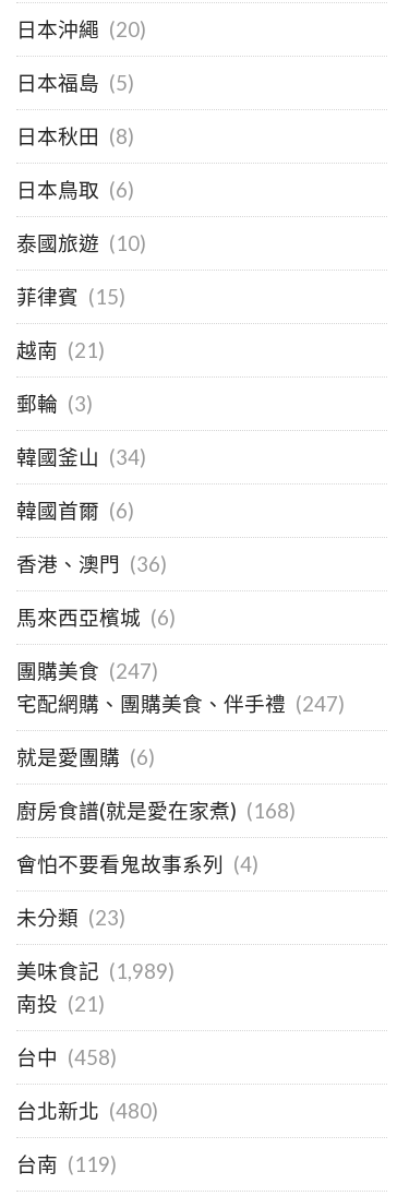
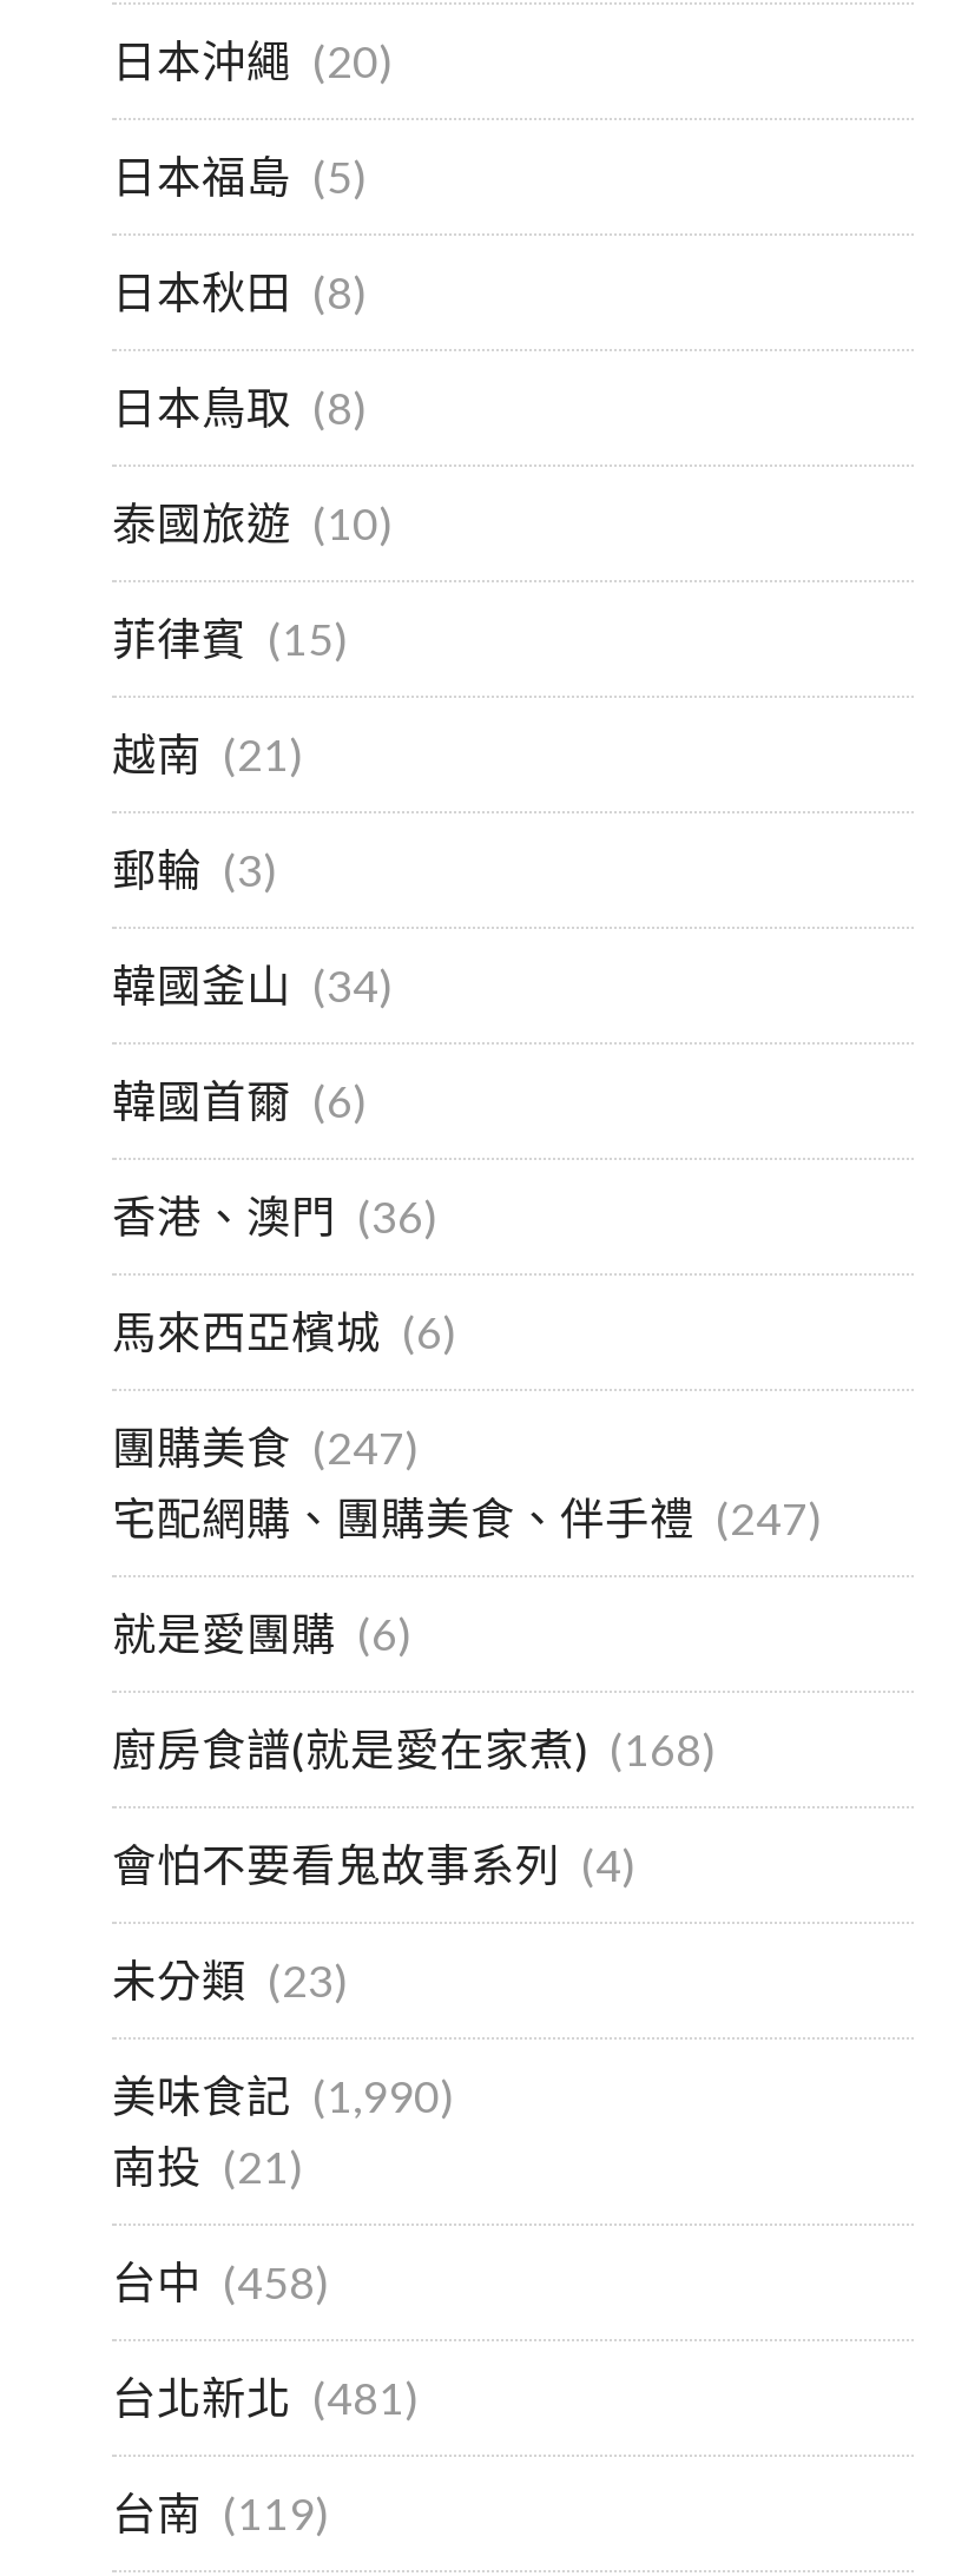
- 日本鳥取 (6)
+ 日本鳥取 (8)

- 美味食記 (1,989)
+ 美味食記 (1,990)

- 台北新北 (480)
+ 台北新北 (481)
